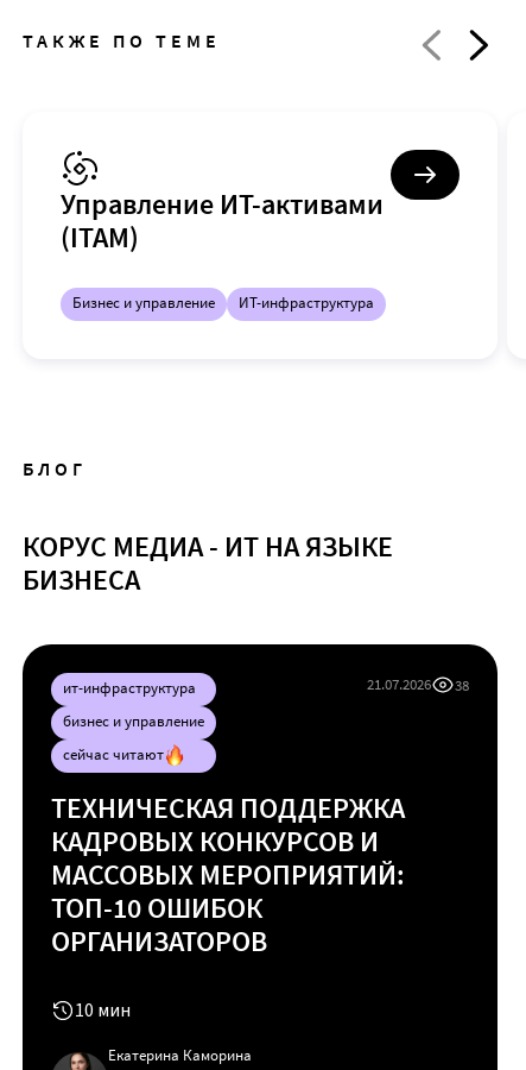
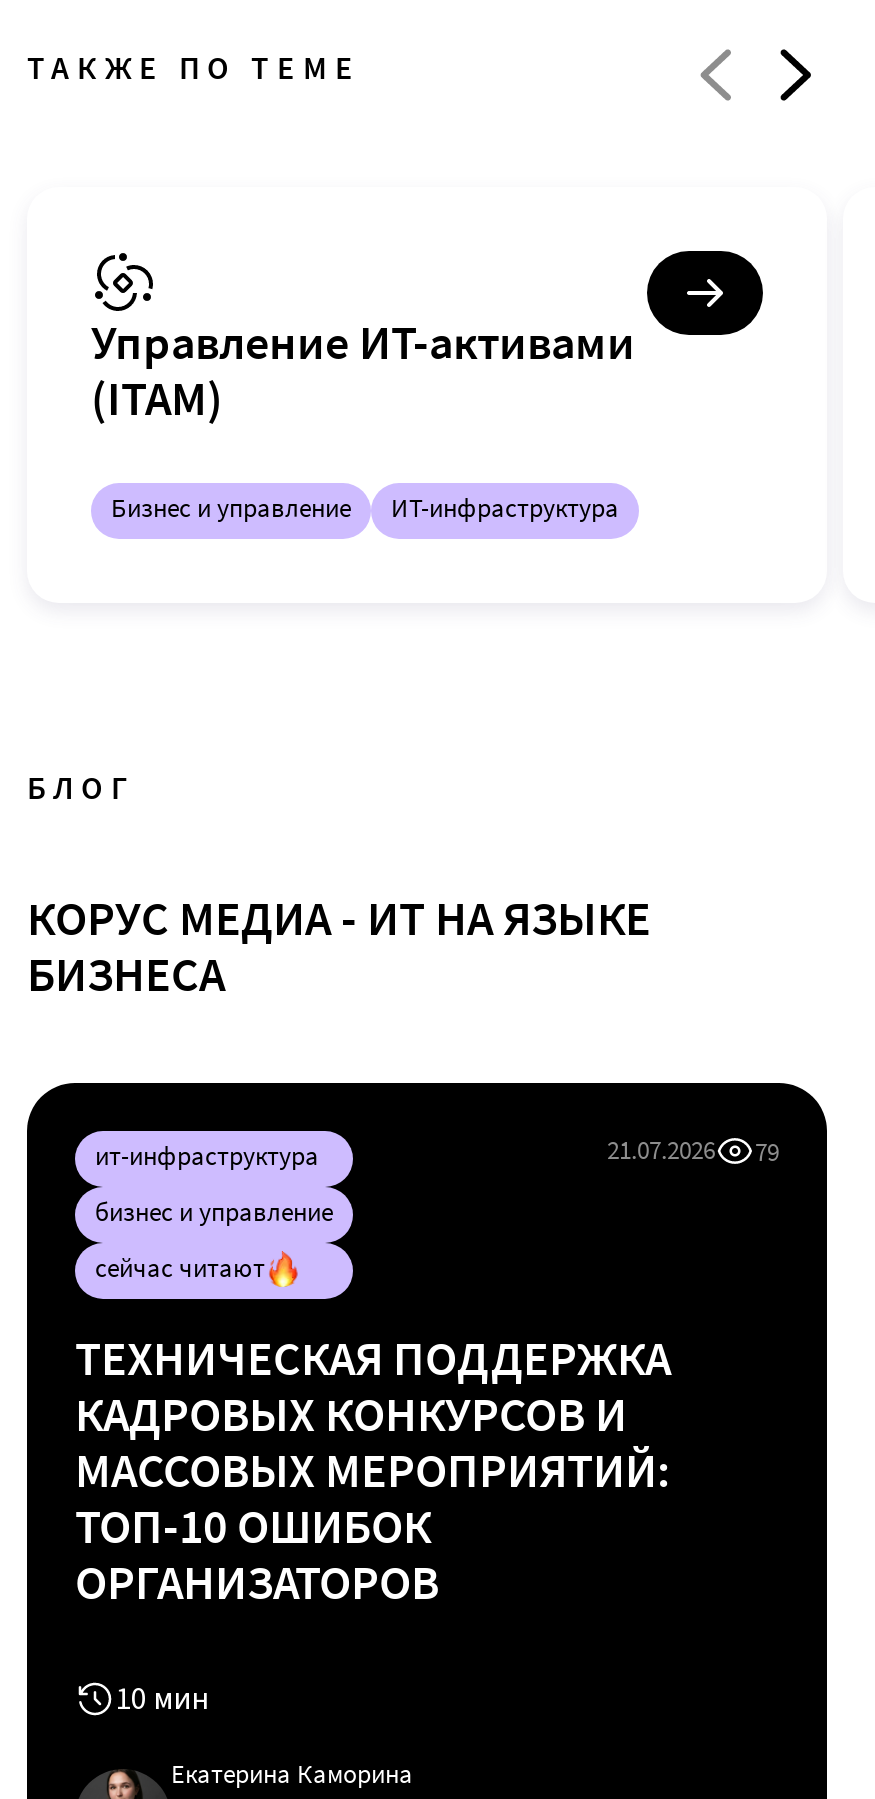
- 21.07.2026 38
+ 21.07.2026 79
